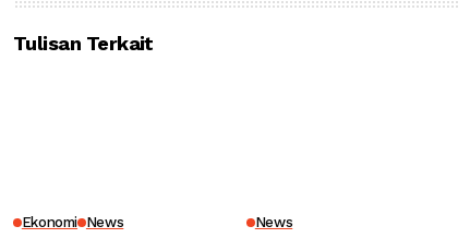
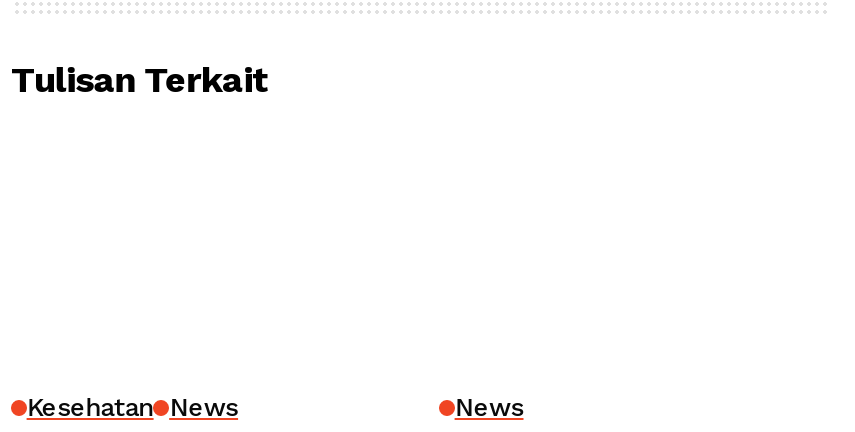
- Ekonomi News
+ Kesehatan News
